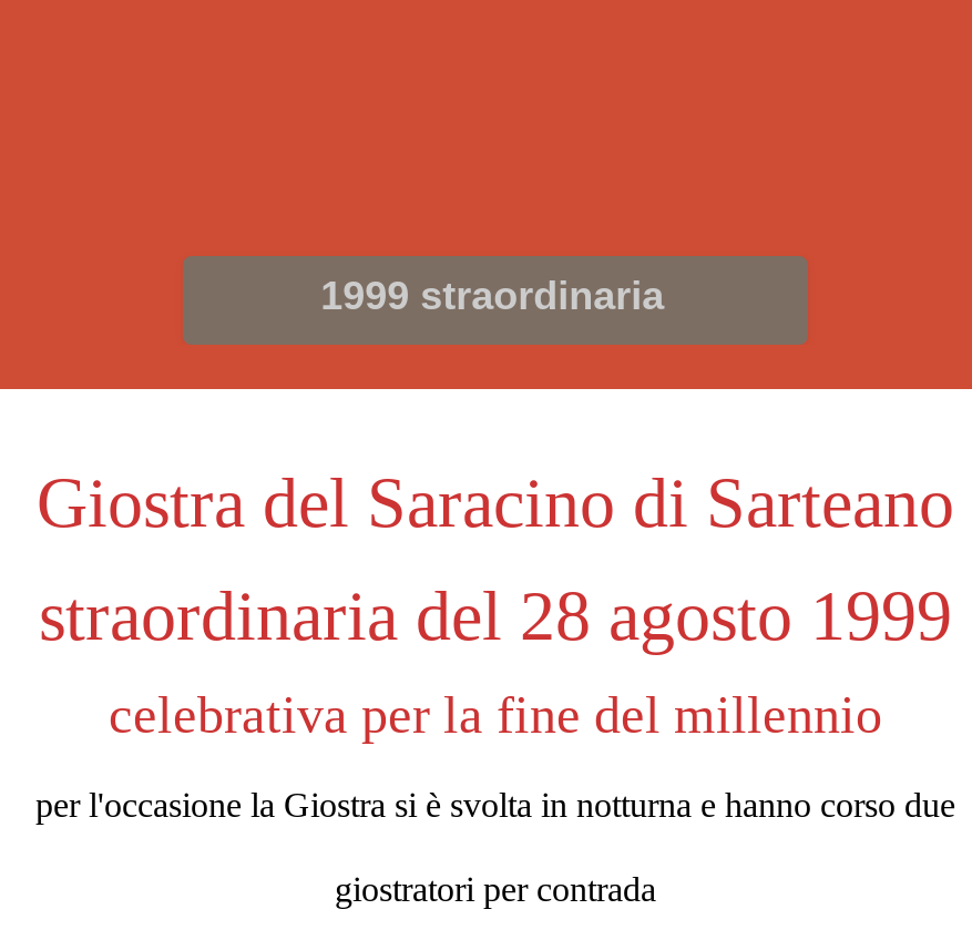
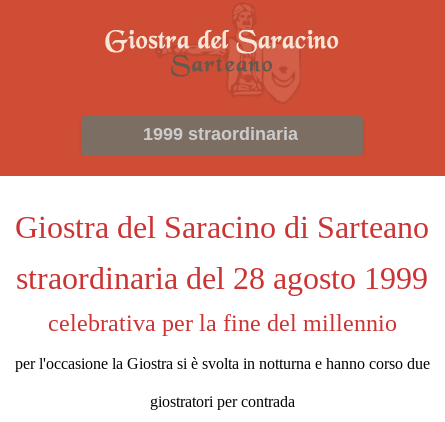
+ [image]
